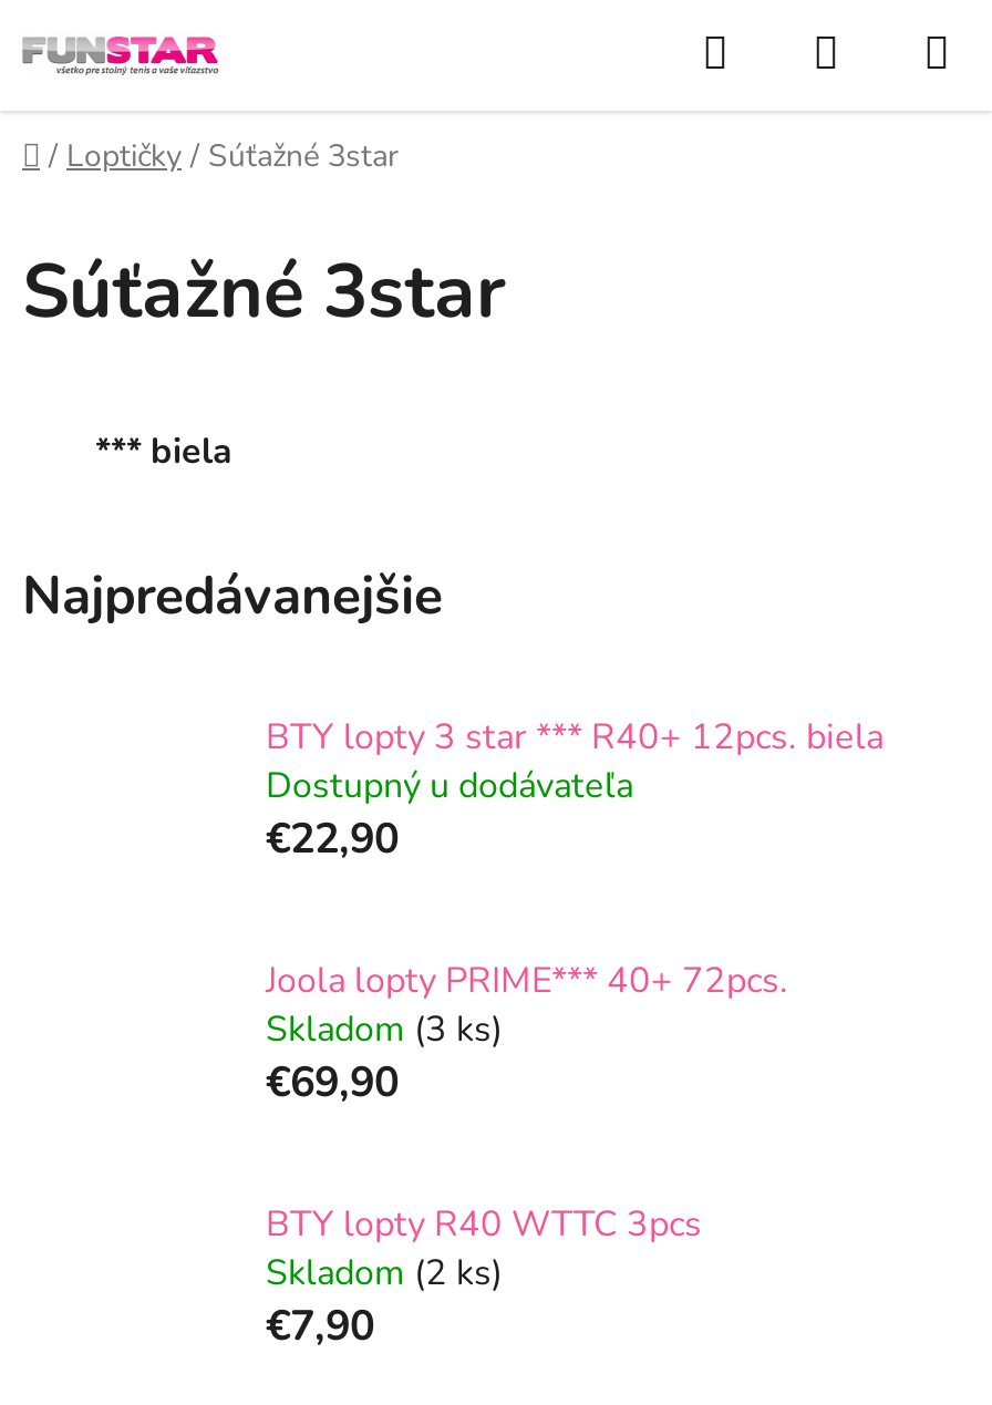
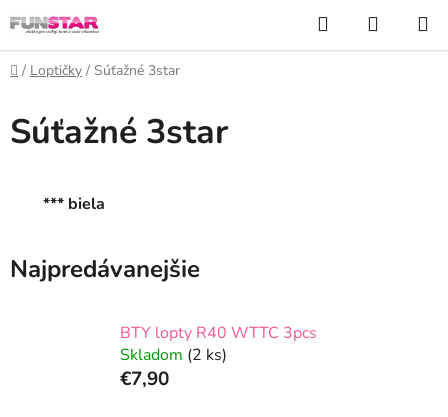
- BTY lopty 3 star *** R40+ 12pcs. biela
- Dostupný u dodávateľa
- €22,90
- Joola lopty PRIME*** 40+ 72pcs.
- Skladom (3 ks)
- €69,90
